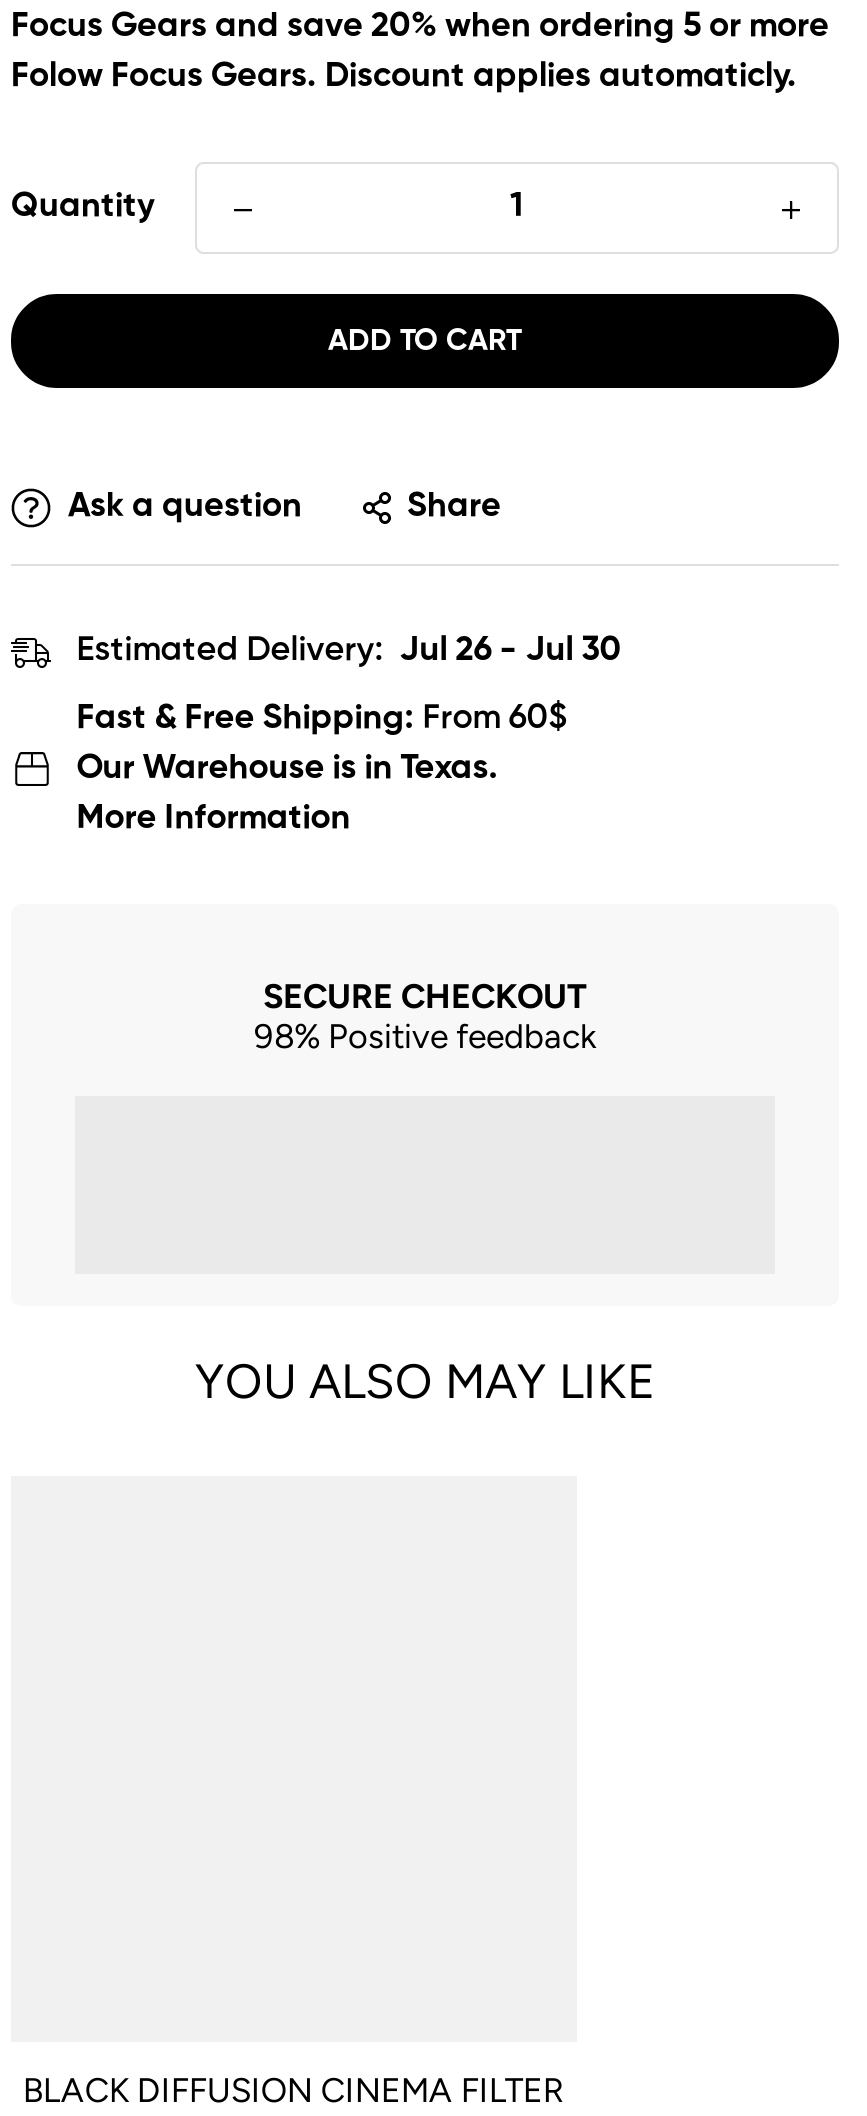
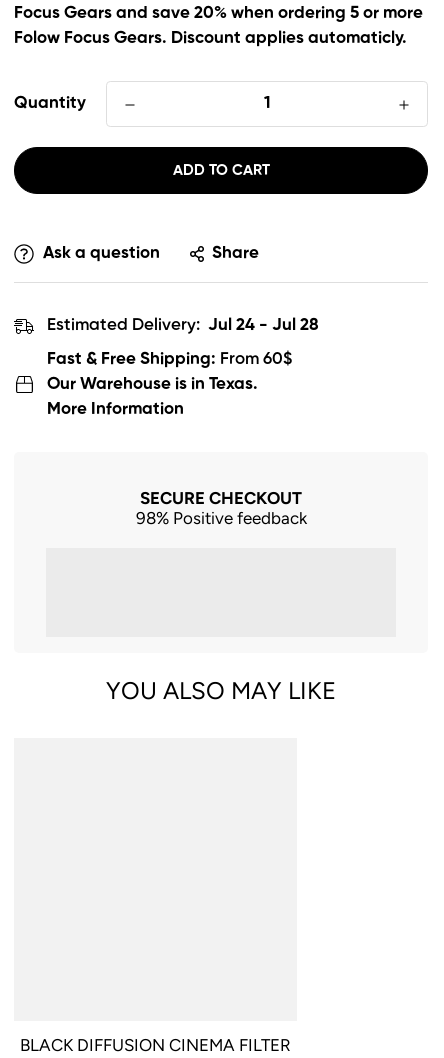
- Estimated Delivery: Jul 26 - Jul 30
+ Estimated Delivery: Jul 24 - Jul 28
